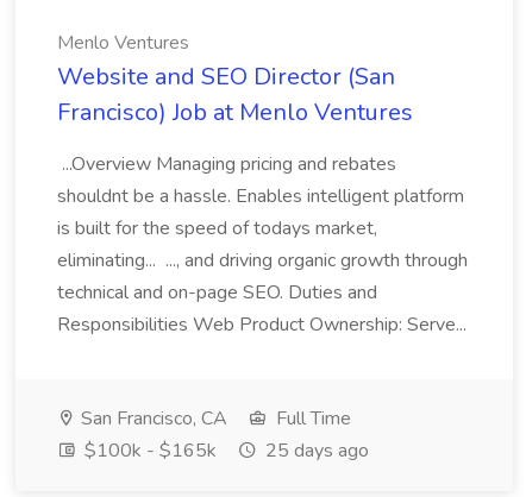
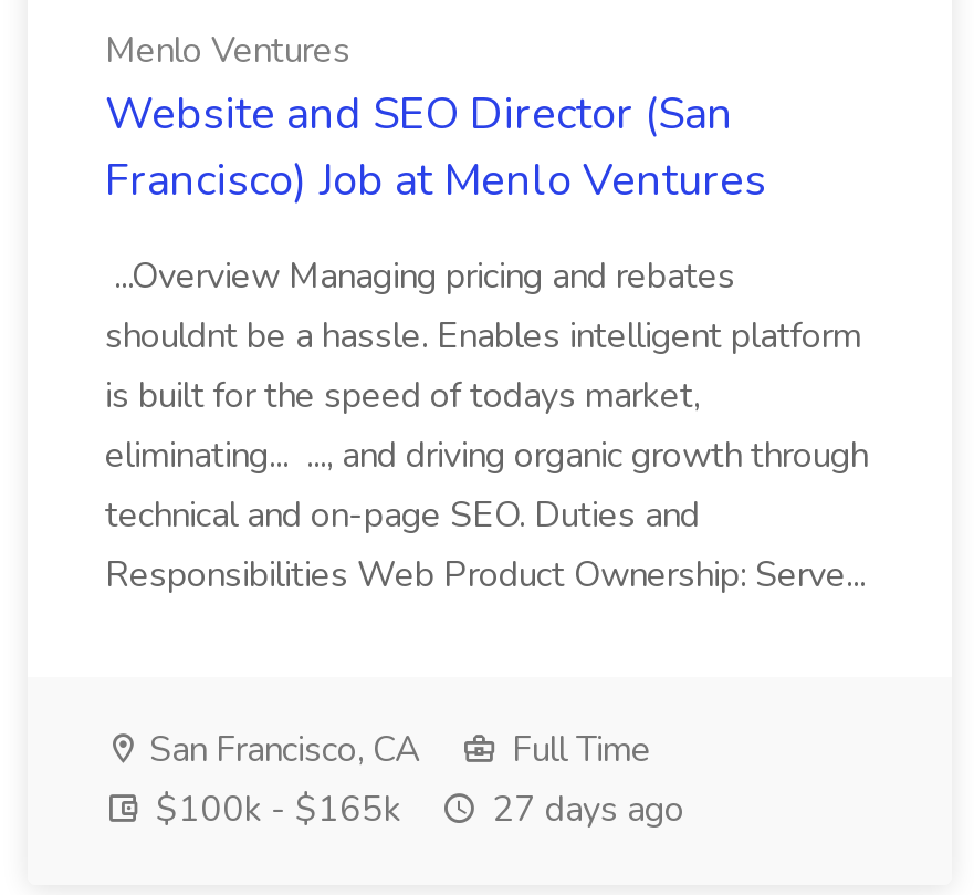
- $100k - $165k 25 days ago
+ $100k - $165k 27 days ago
